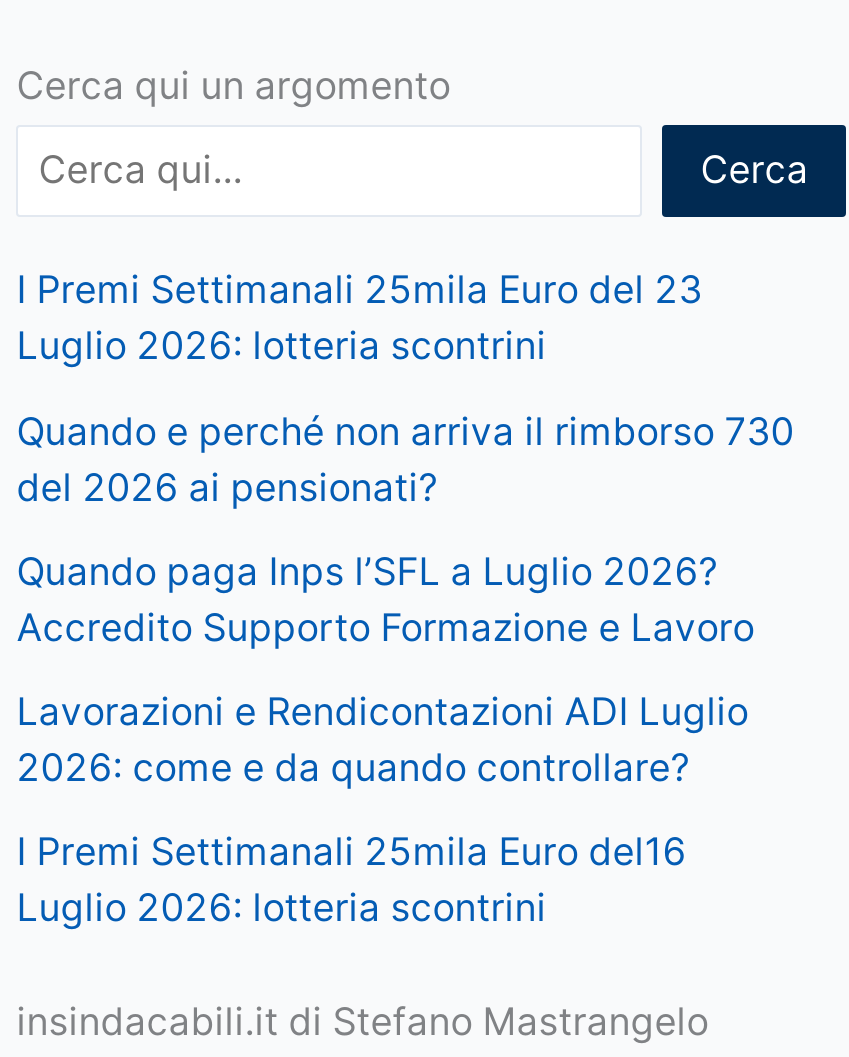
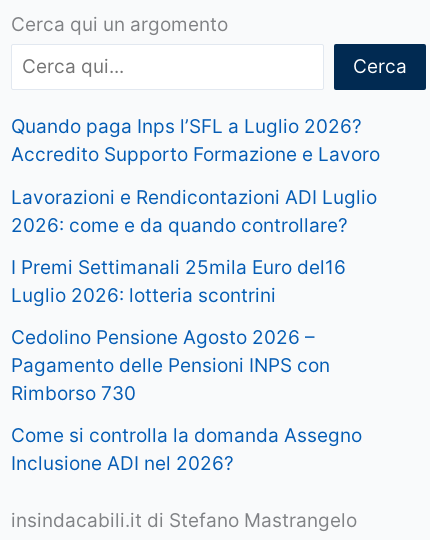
- I Premi Settimanali 25mila Euro del 23
- Luglio 2026: lotteria scontrini
- Quando e perché non arriva il rimborso 730
- del 2026 ai pensionati?

moved up: Quando paga Inps l’SFL a Luglio 2026? | Accredito Supporto Formazione e Lavoro | Lavorazioni e Rendicontazioni ADI Luglio | 2026: come e da quando controllare? | I Premi Settimanali 25mila Euro del16 | Luglio 2026: lotteria scontrini

+ Cedolino Pensione Agosto 2026 –
+ Pagamento delle Pensioni INPS con
+ Rimborso 730
+ Come si controlla la domanda Assegno
+ Inclusione ADI nel 2026?
